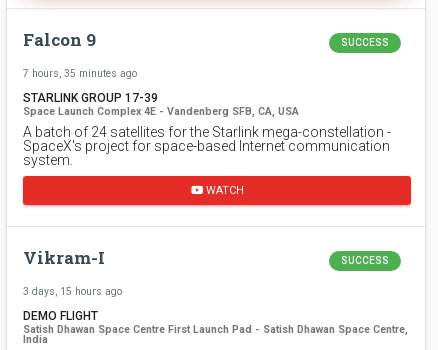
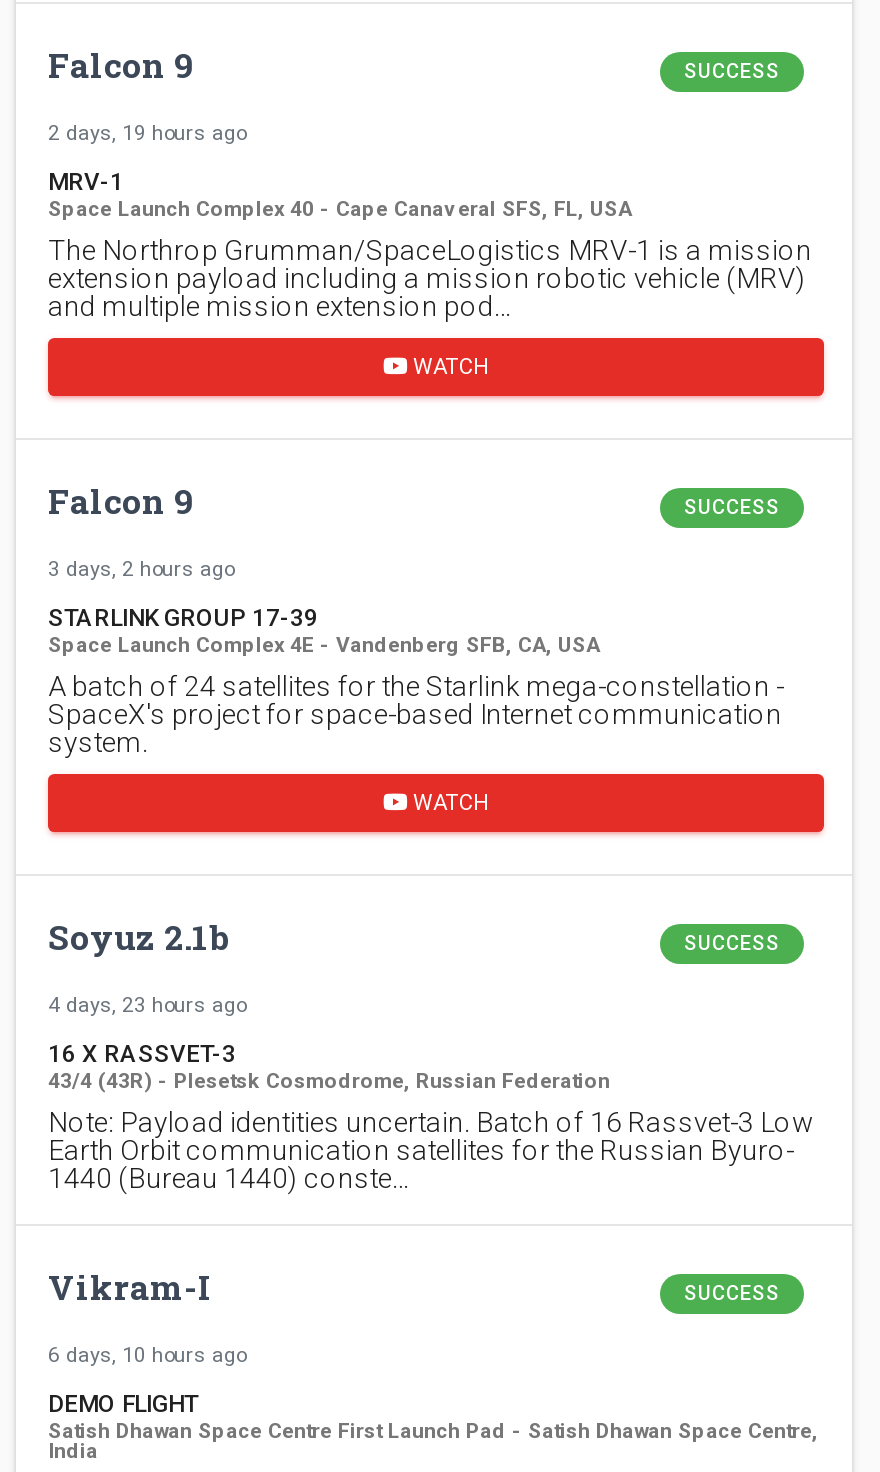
- 7 hours, 35 minutes ago
+ 2 days, 19 hours ago
+ MRV-1
+ Space Launch Complex 40 - Cape Canaveral SFS, FL, USA
+ The Northrop Grumman/SpaceLogistics MRV-1 is a mission
+ extension payload including a mission robotic vehicle (MRV)
+ and multiple mission extension pod…
+ WATCH
+ Falcon 9
+ SUCCESS
+ 3 days, 2 hours ago

+ Soyuz 2.1b
+ SUCCESS
+ 4 days, 23 hours ago
+ 16 X RASSVET-3
+ 43/4 (43R) - Plesetsk Cosmodrome, Russian Federation
+ Note: Payload identities uncertain. Batch of 16 Rassvet-3 Low
+ Earth Orbit communication satellites for the Russian Byuro-
+ 1440 (Bureau 1440) conste…

- 3 days, 15 hours ago
+ 6 days, 10 hours ago
